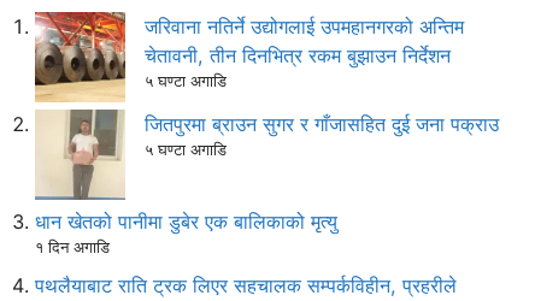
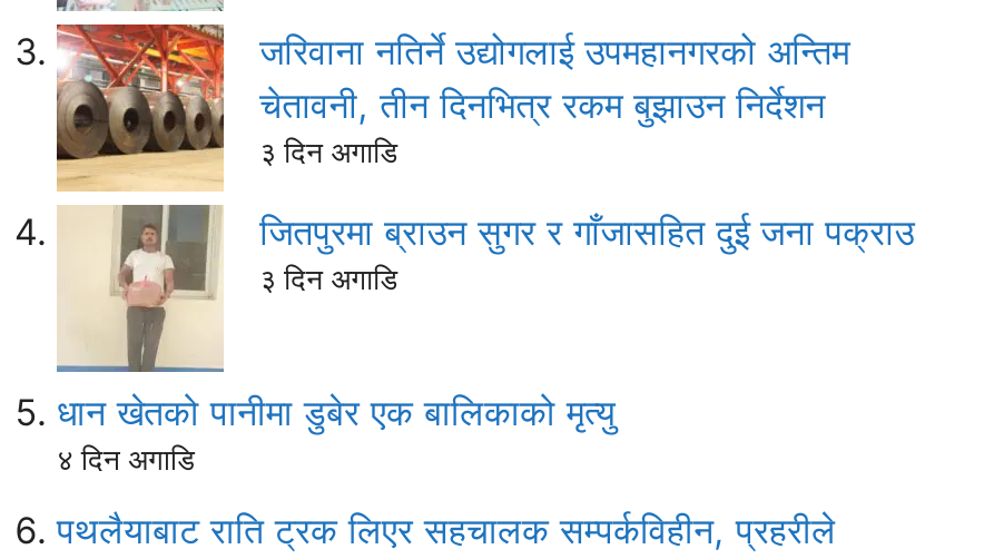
- ५ घण्टा अगाडि
+ ३ दिन अगाडि

- ५ घण्टा अगाडि
+ ३ दिन अगाडि

- १ दिन अगाडि
+ ४ दिन अगाडि
